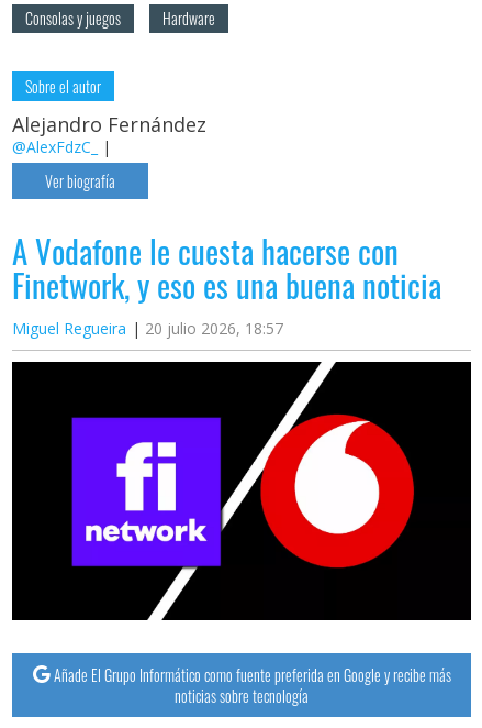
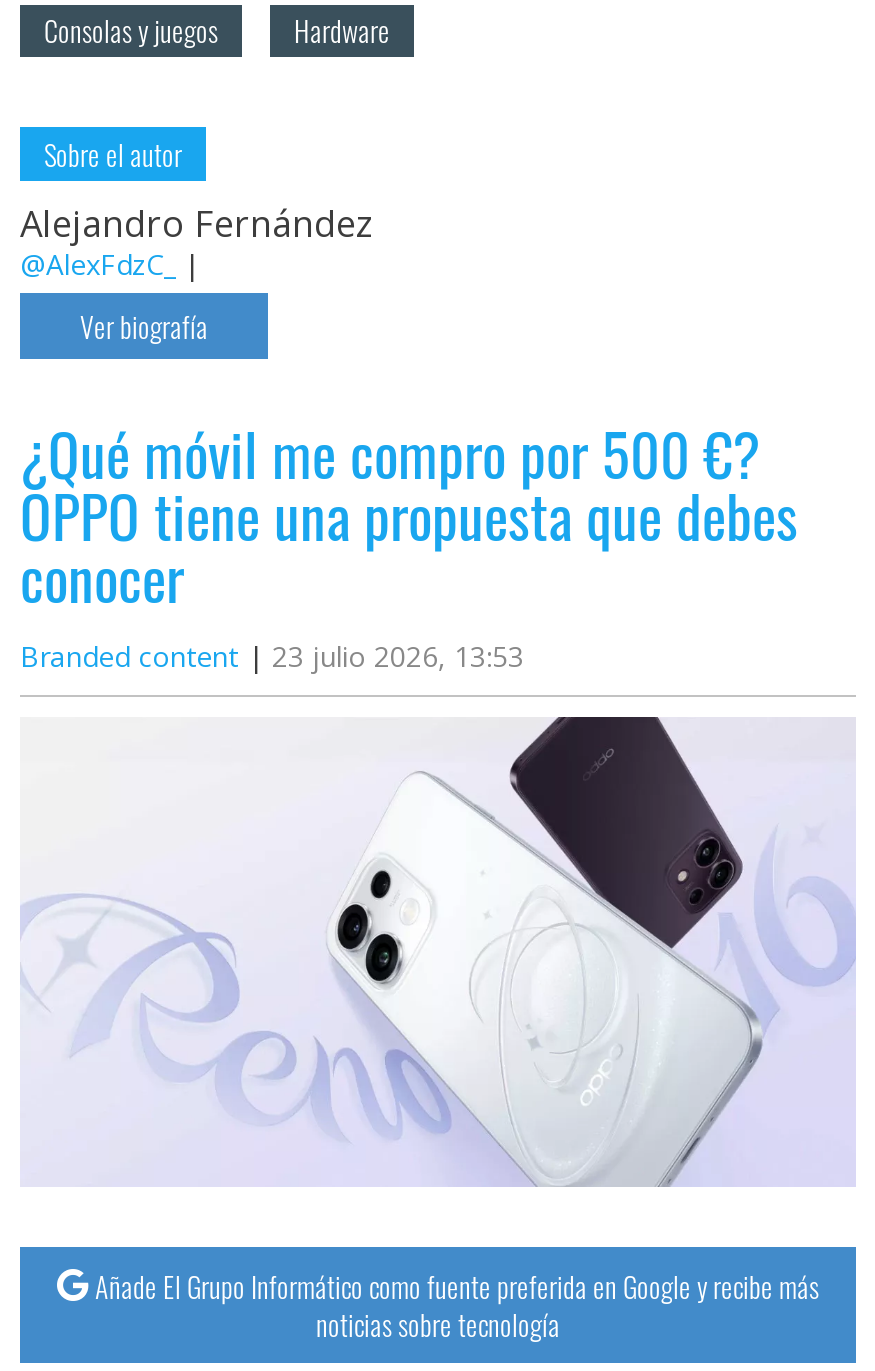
- A Vodafone le cuesta hacerse con
- Finetwork, y eso es una buena noticia
- Miguel Regueira
- 20 julio 2026, 18:57
+ ¿Qué móvil me compro por 500 €?
+ OPPO tiene una propuesta que debes
+ conocer
+ Branded content
+ 23 julio 2026, 13:53

- [image]
+ [image]
